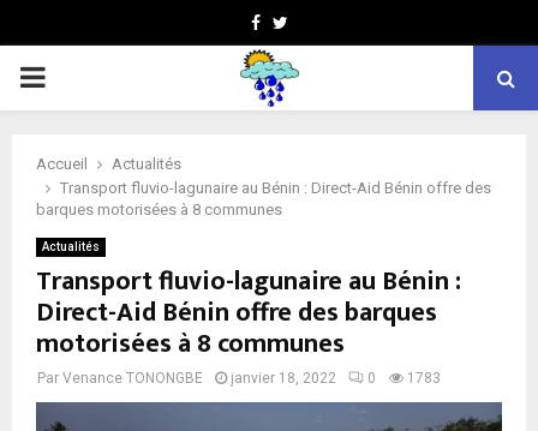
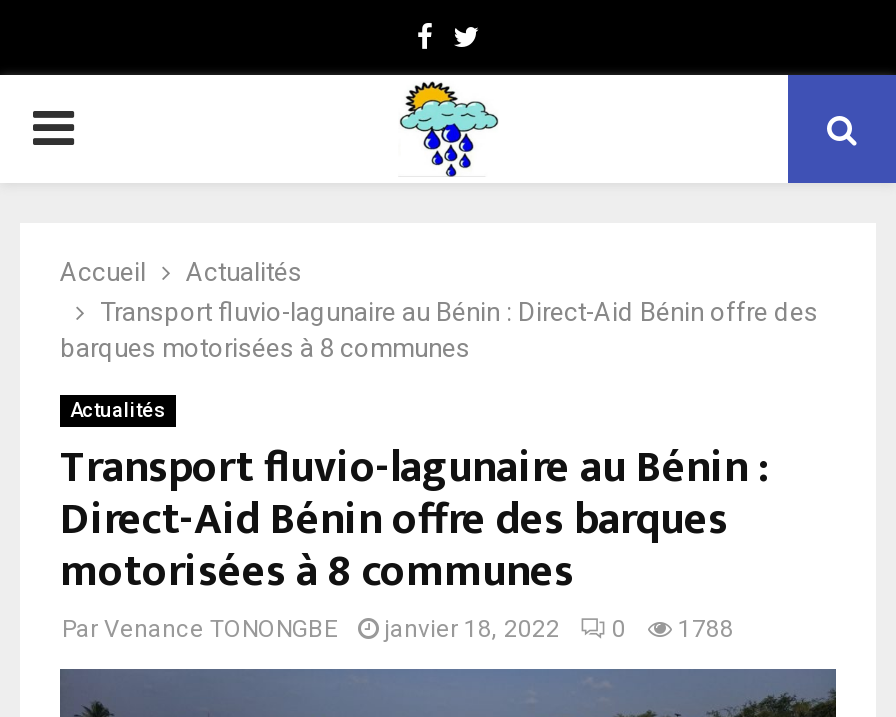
- Par Venance TONONGBE janvier 18, 2022 0 1783
+ Par Venance TONONGBE janvier 18, 2022 0 1788
